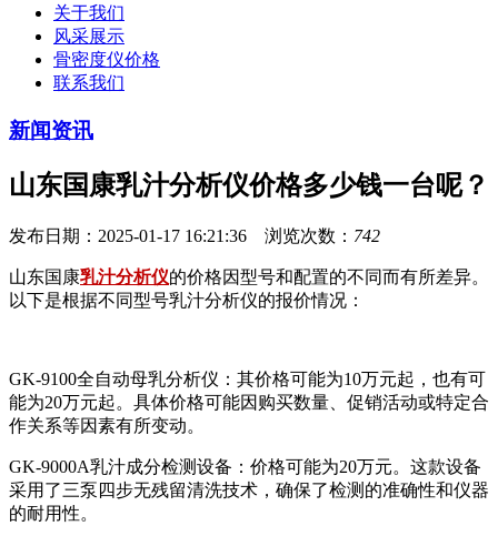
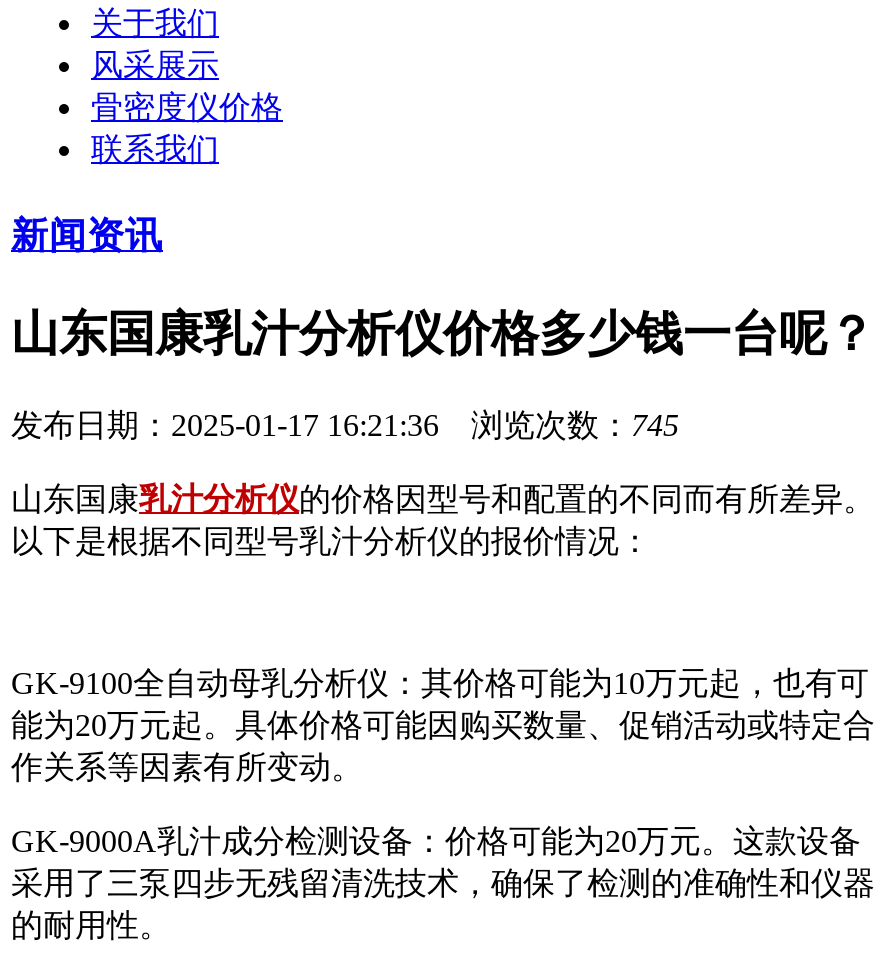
- 发布日期：2025-01-17 16:21:36 浏览次数：742
+ 发布日期：2025-01-17 16:21:36 浏览次数：745
